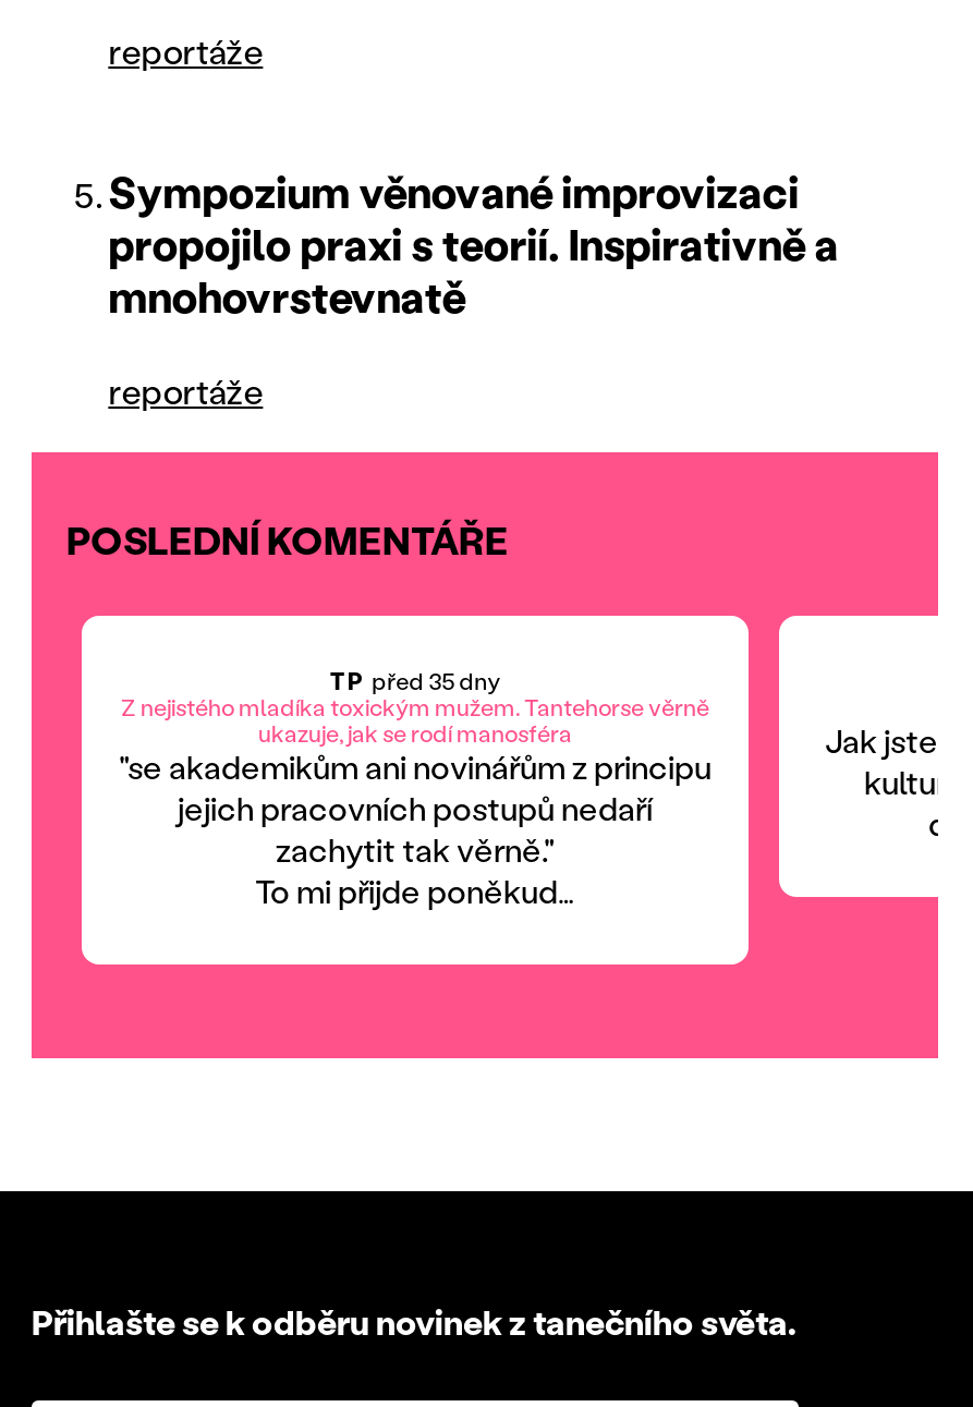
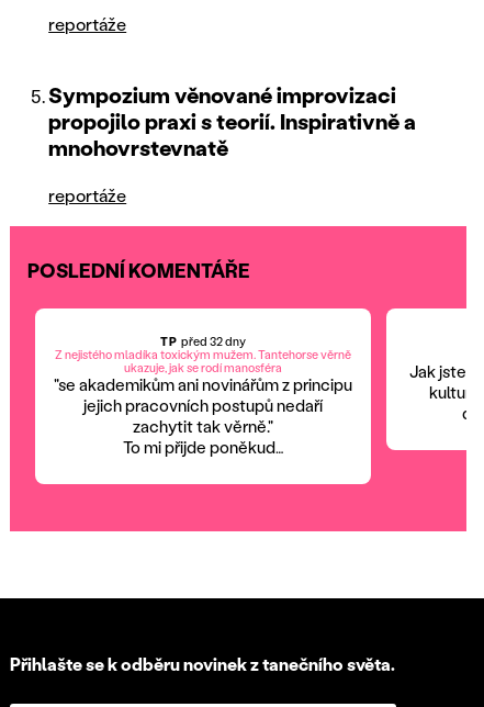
- TP před 35 dny
+ TP před 32 dny
